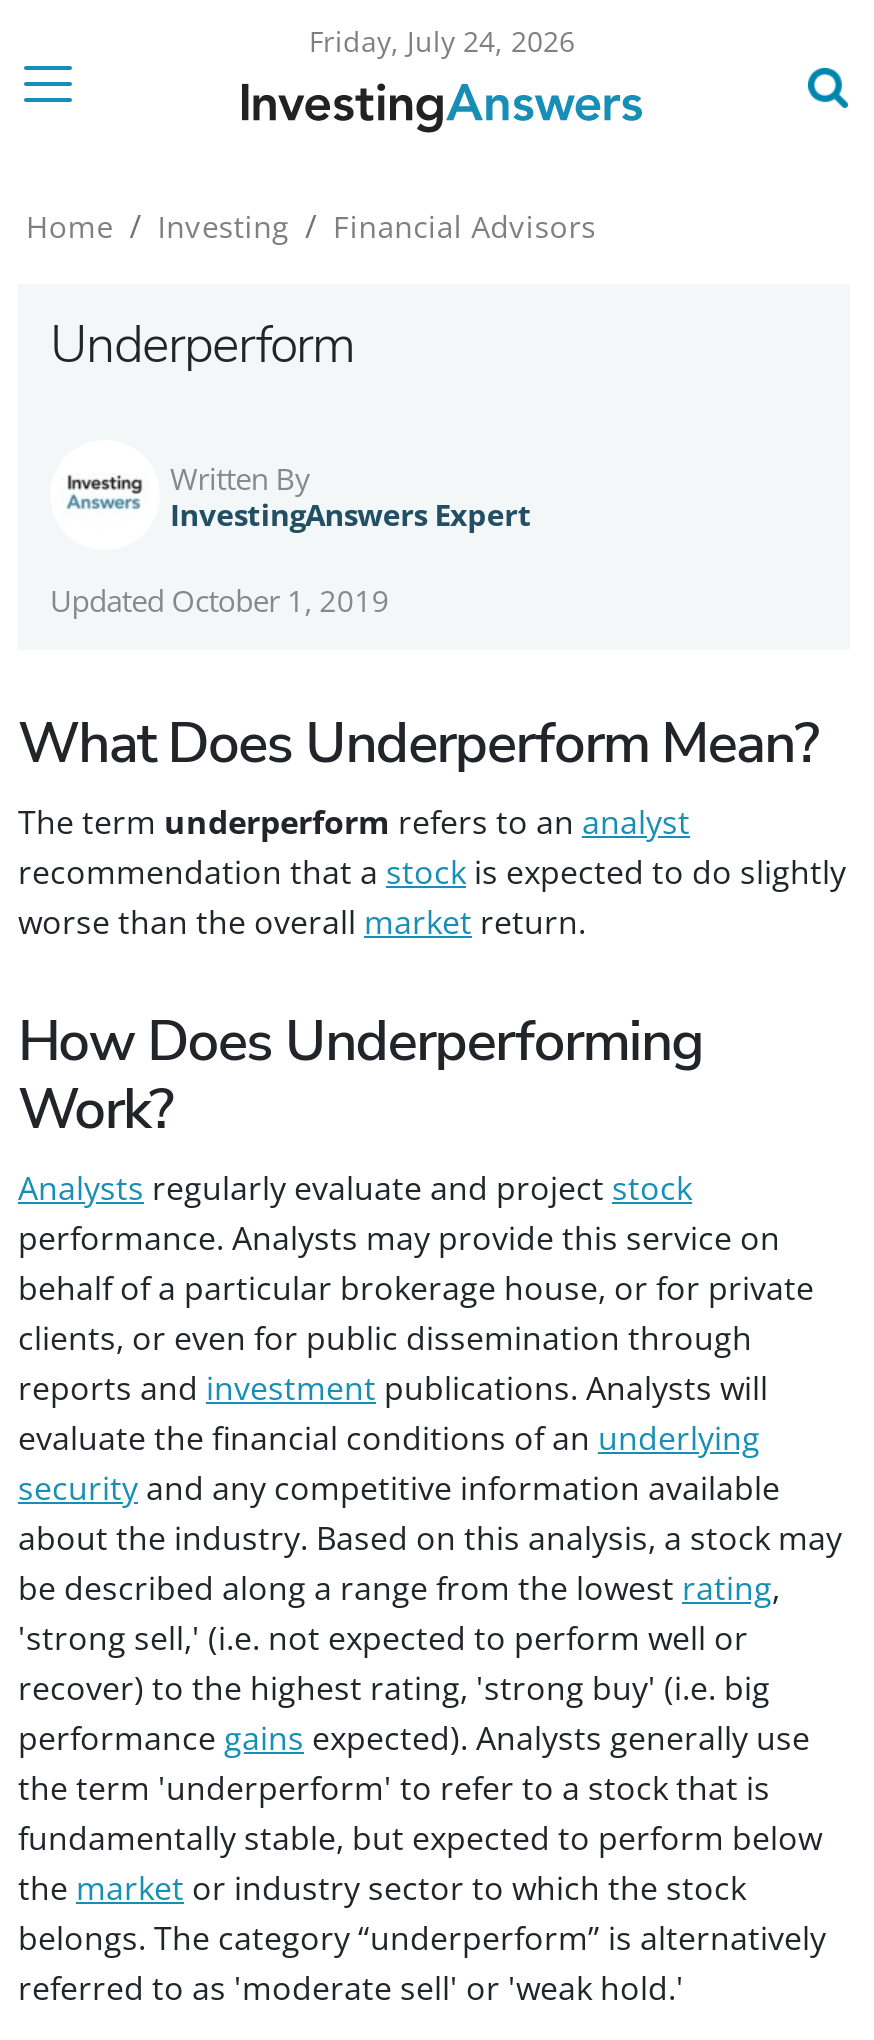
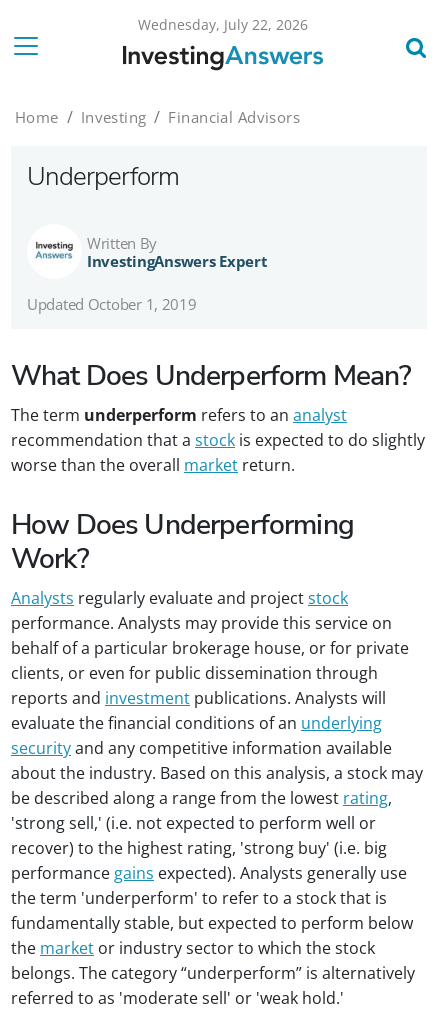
- Friday, July 24, 2026
+ Wednesday, July 22, 2026
